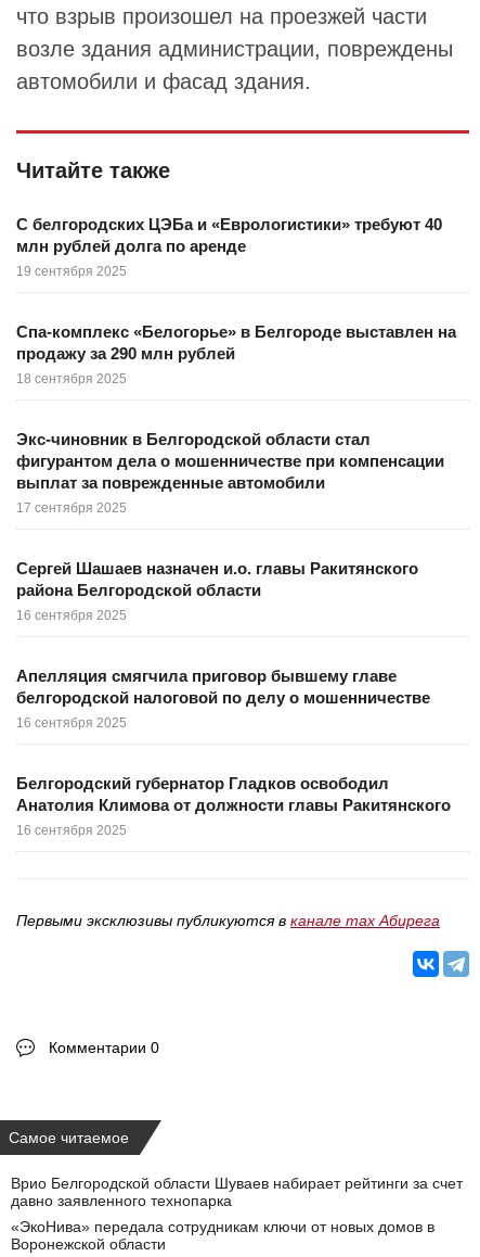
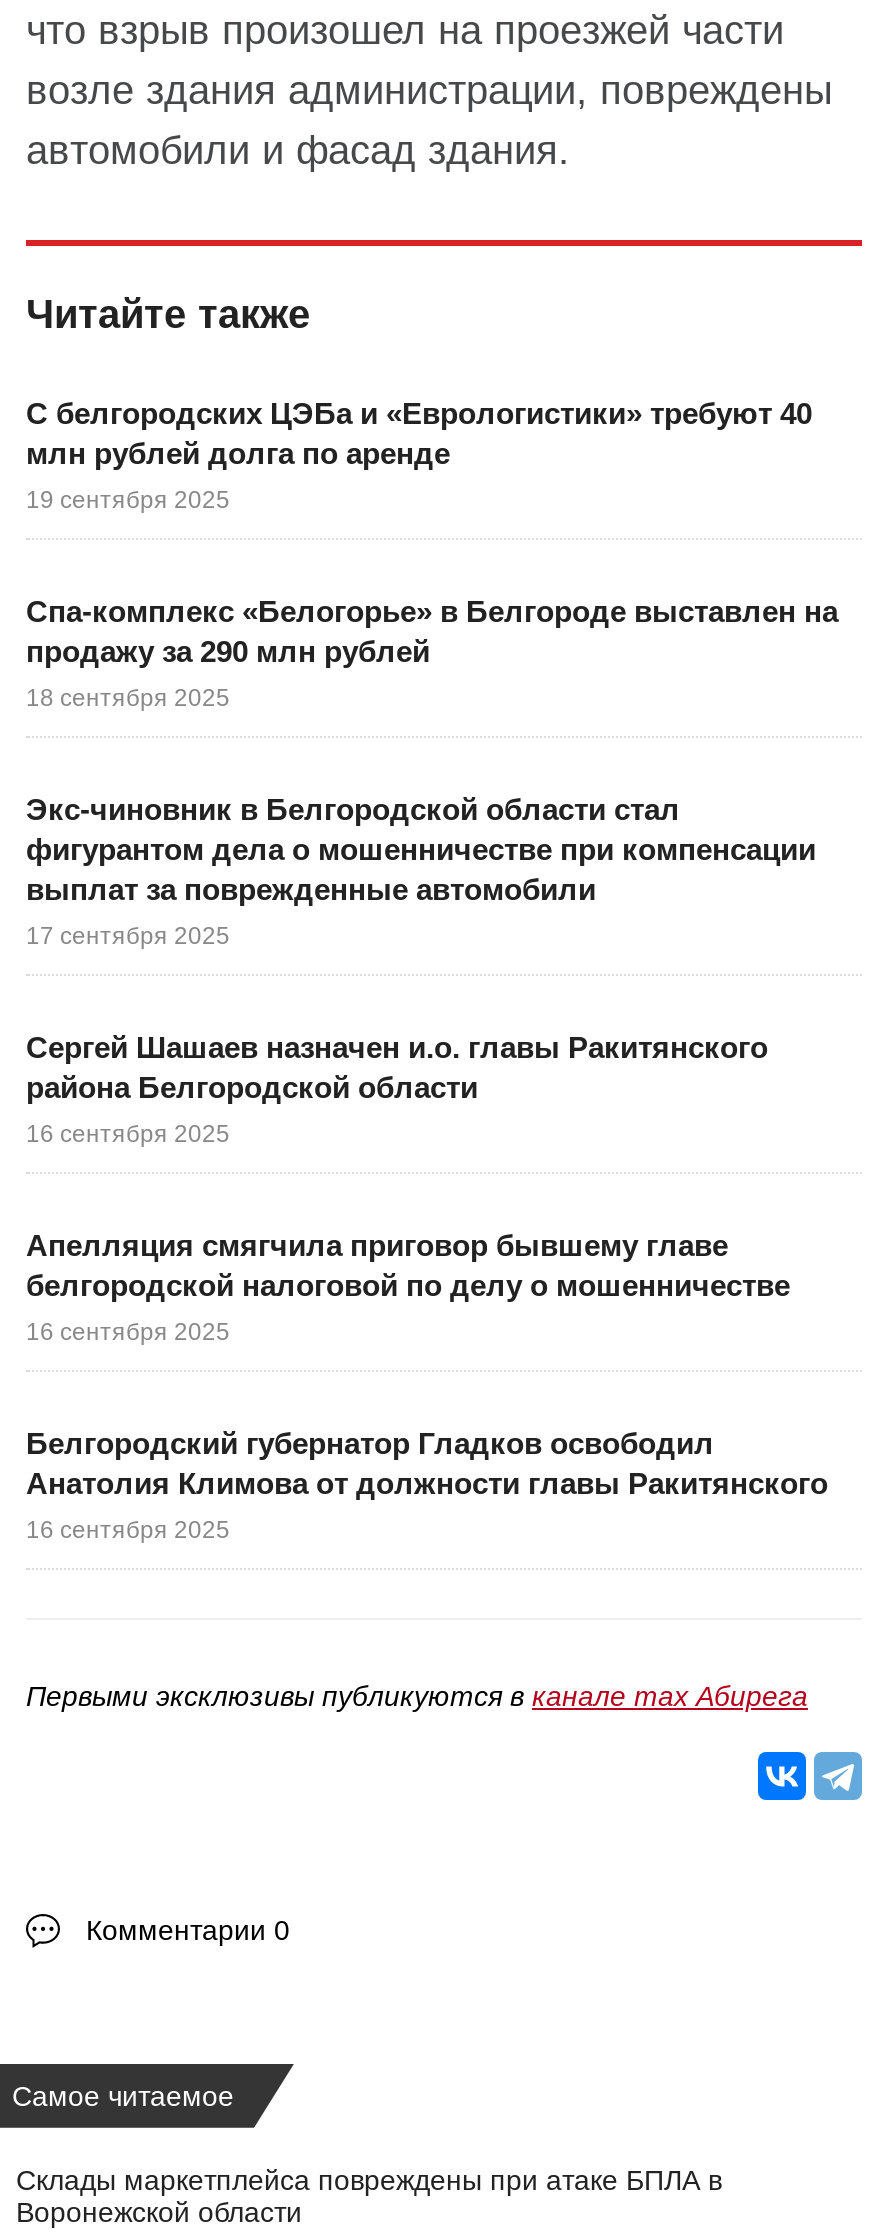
- Врио Белгородской области Шуваев набирает рейтинги за счет
- давно заявленного технопарка
- «ЭкоНива» передала сотрудникам ключи от новых домов в
+ Склады маркетплейса повреждены при атаке БПЛА в
